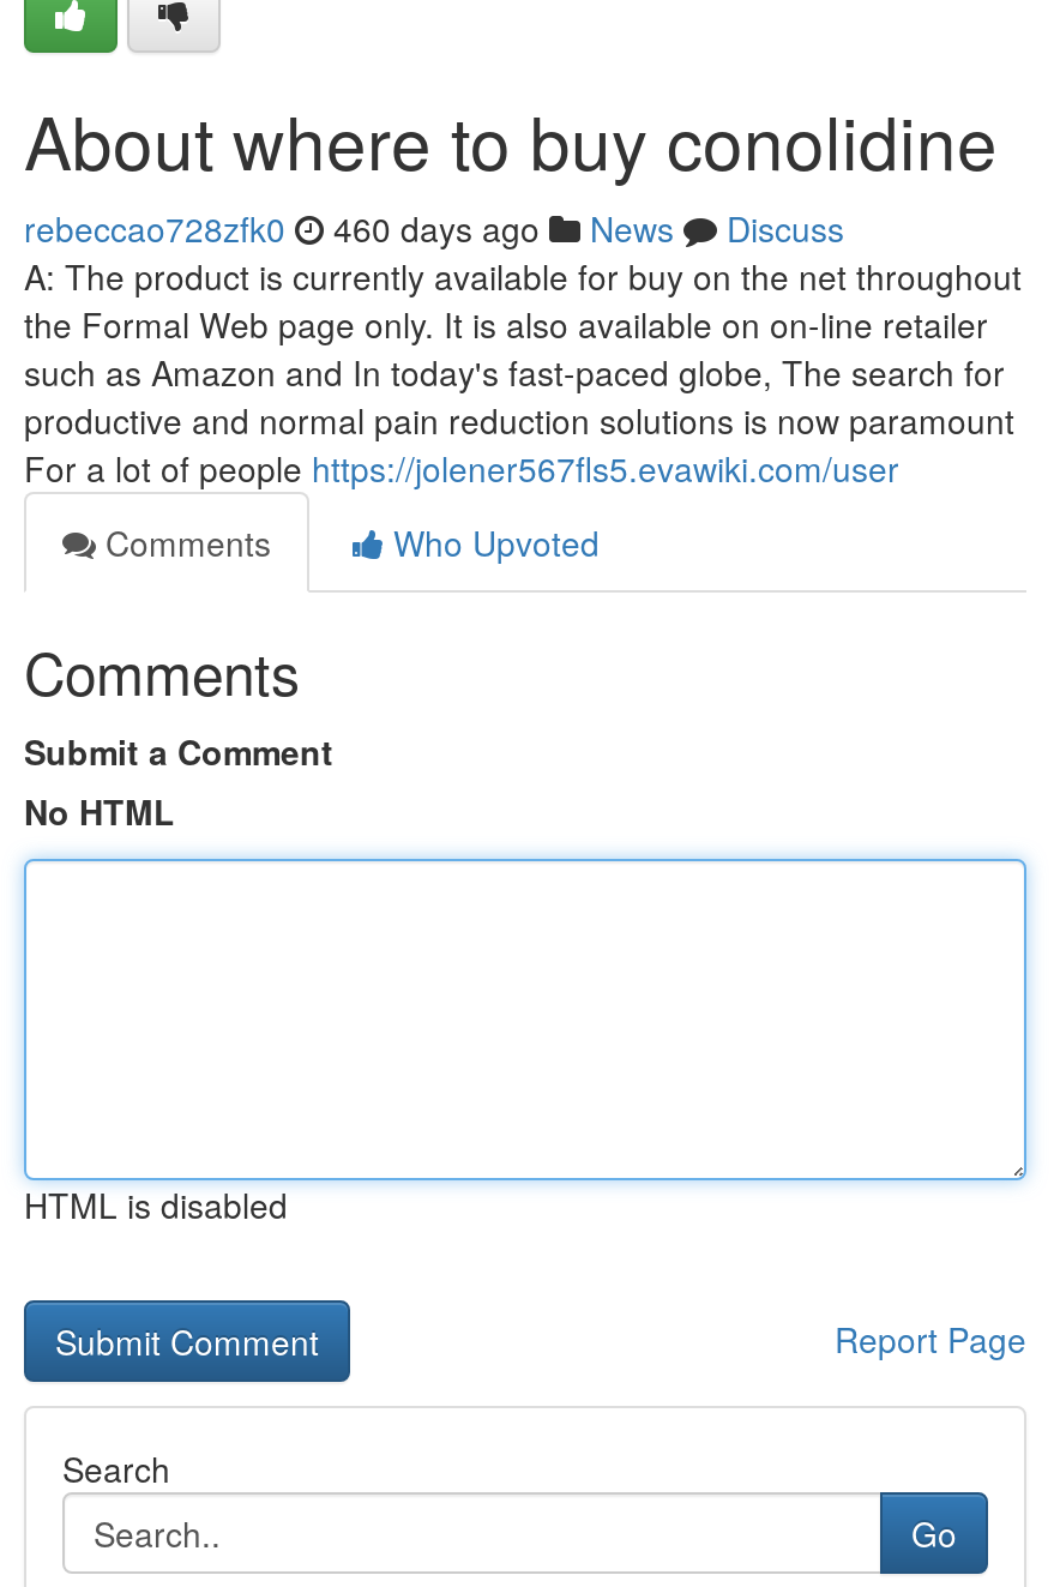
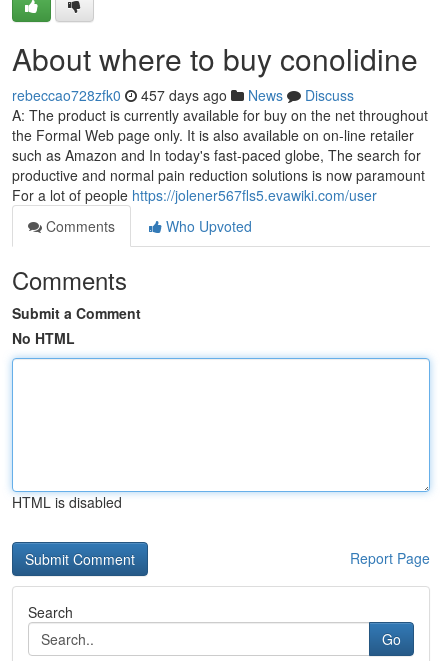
- rebeccao728zfk0 460 days ago News Discuss
+ rebeccao728zfk0 457 days ago News Discuss
